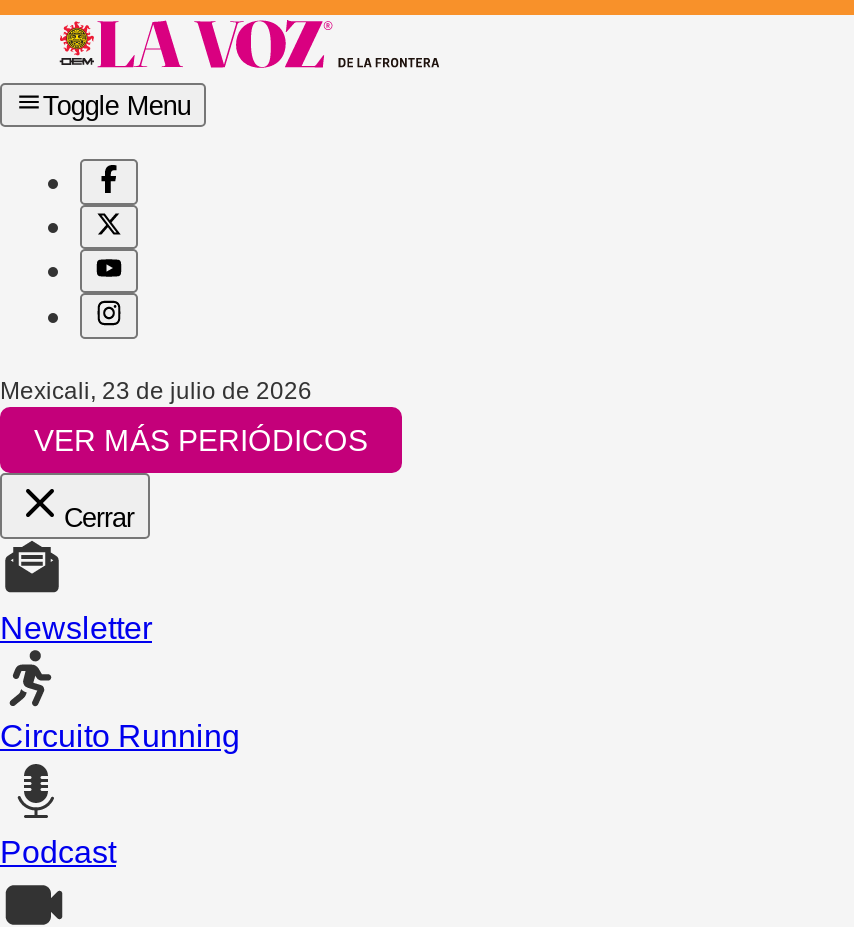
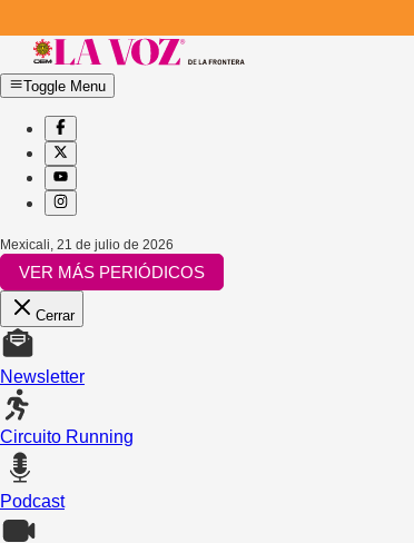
- Mexicali, 23 de julio de 2026
+ Mexicali, 21 de julio de 2026
